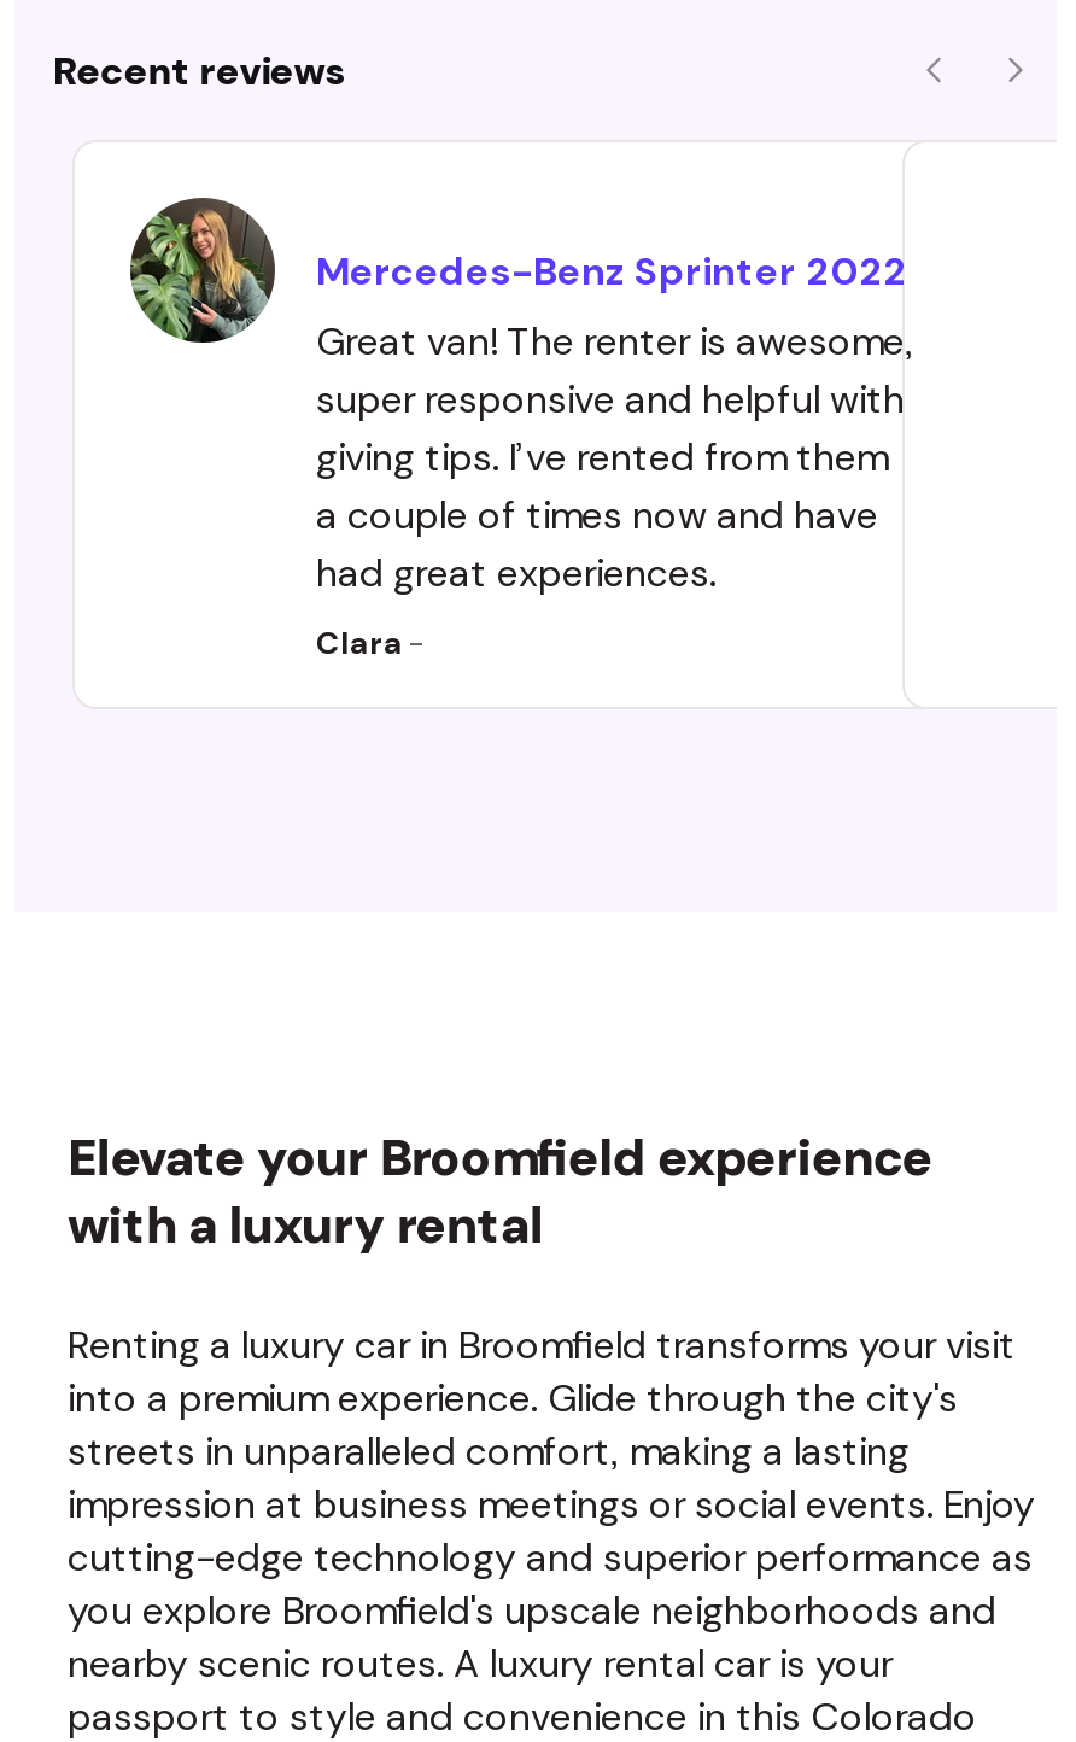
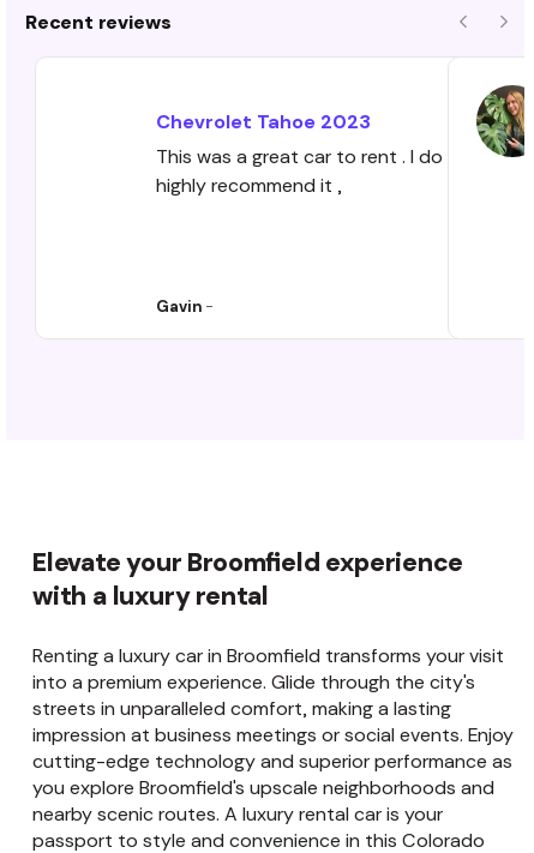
+ [image]

- [image]

- Mercedes-Benz Sprinter 2022
+ Chevrolet Tahoe 2023

- Great van! The renter is awesome,
- super responsive and helpful with
- giving tips. I’ve rented from them
- a couple of times now and have
- had great experiences.
+ This was a great car to rent . I do
+ highly recommend it ,

- Clara -
+ Gavin -
